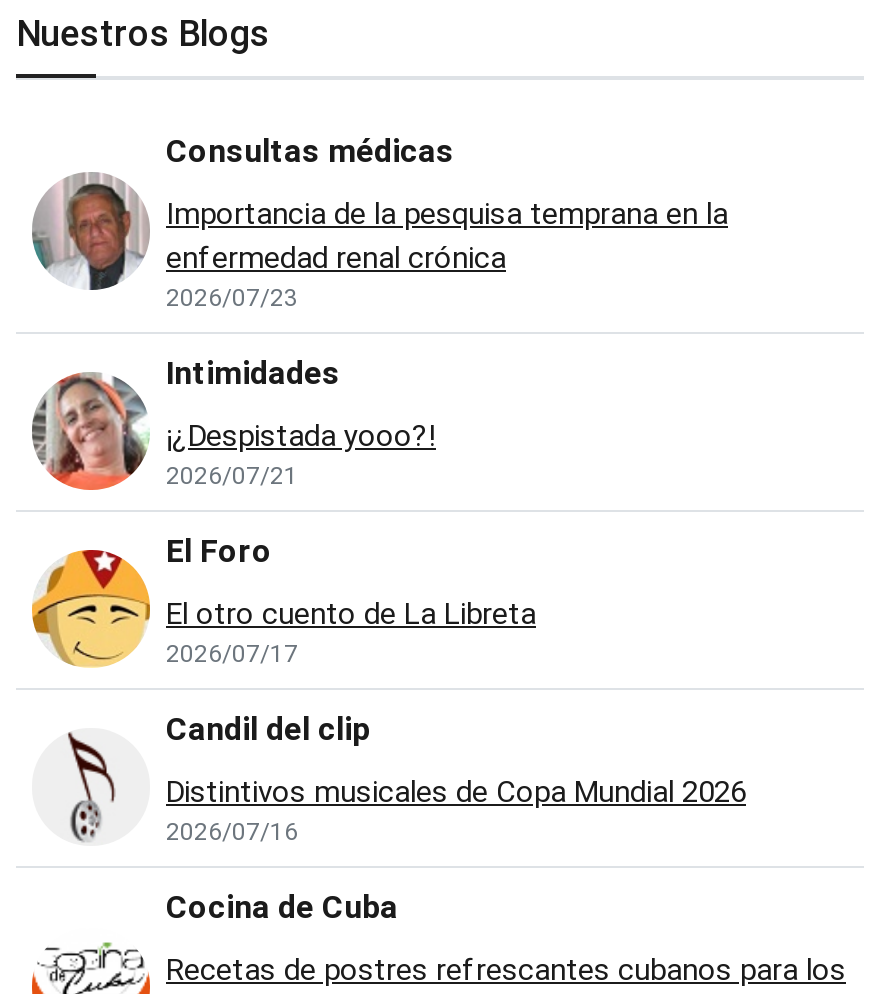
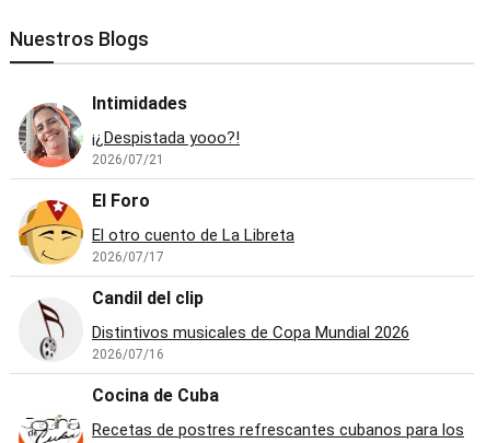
- [image]
- Consultas médicas
- Importancia de la pesquisa temprana en la
- enfermedad renal crónica
- 2026/07/23
